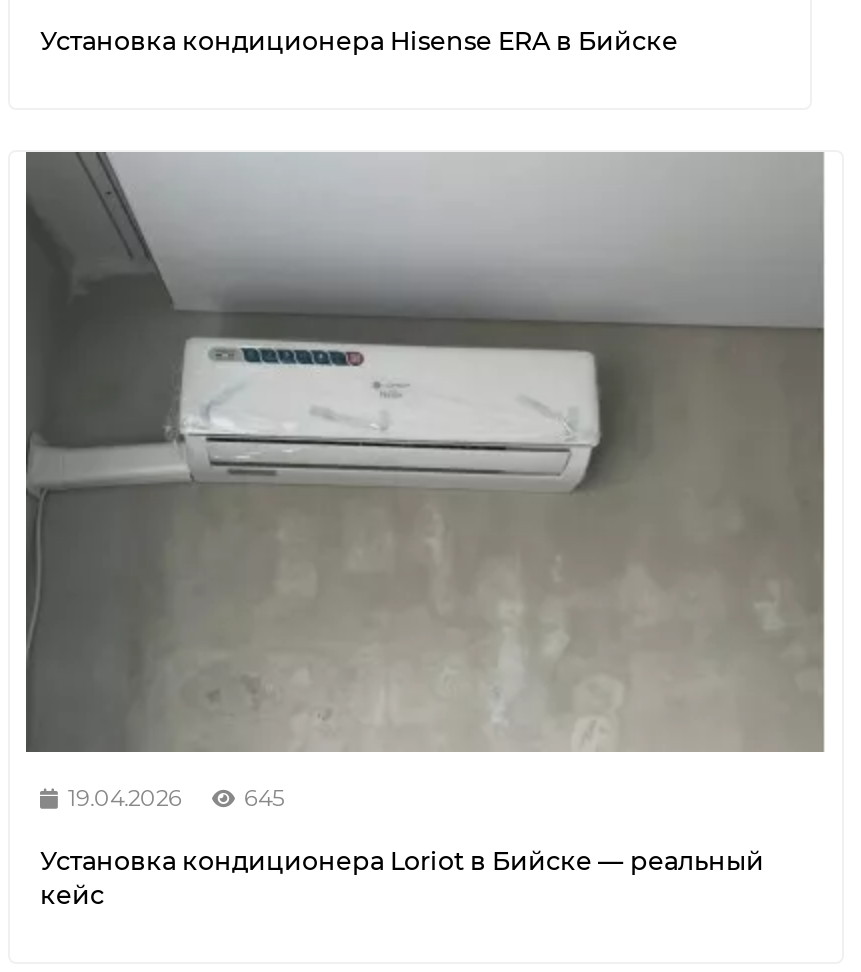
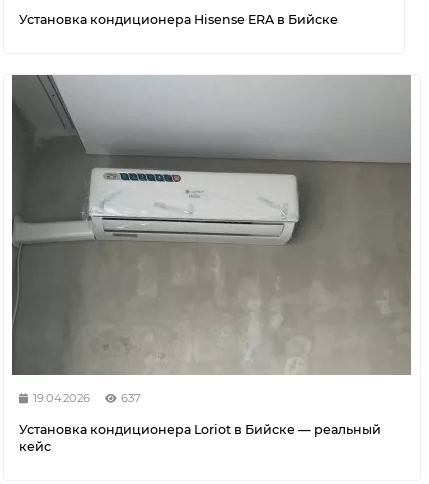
- 645
+ 637
